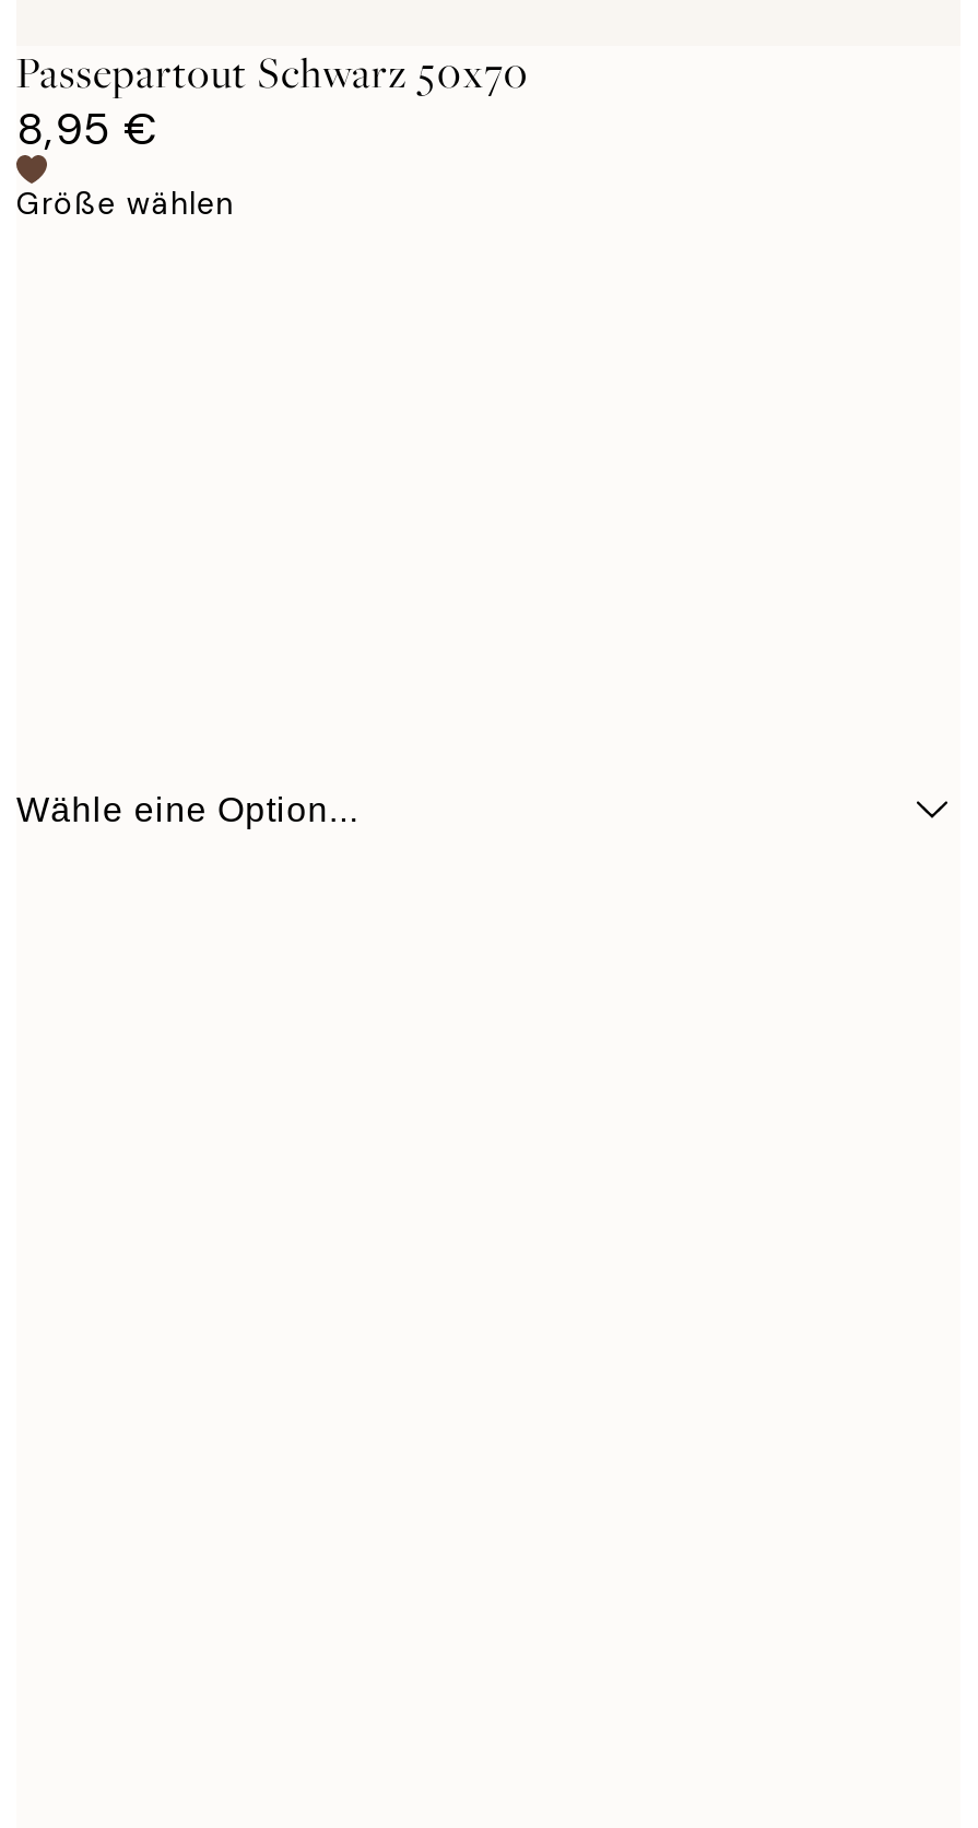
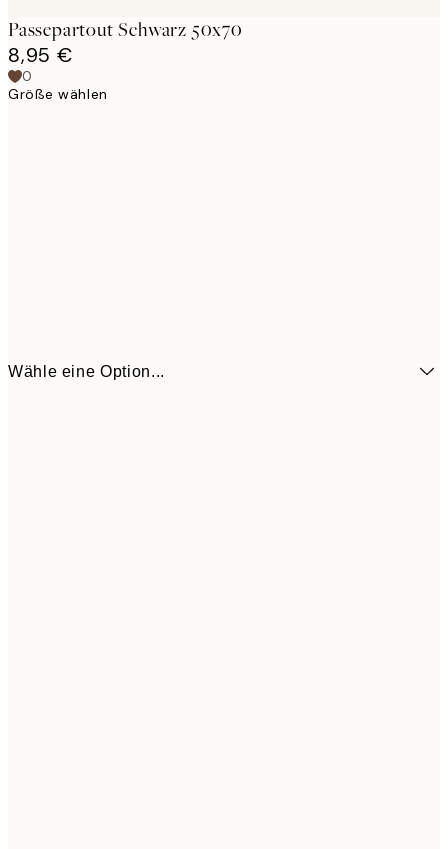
+ 0
